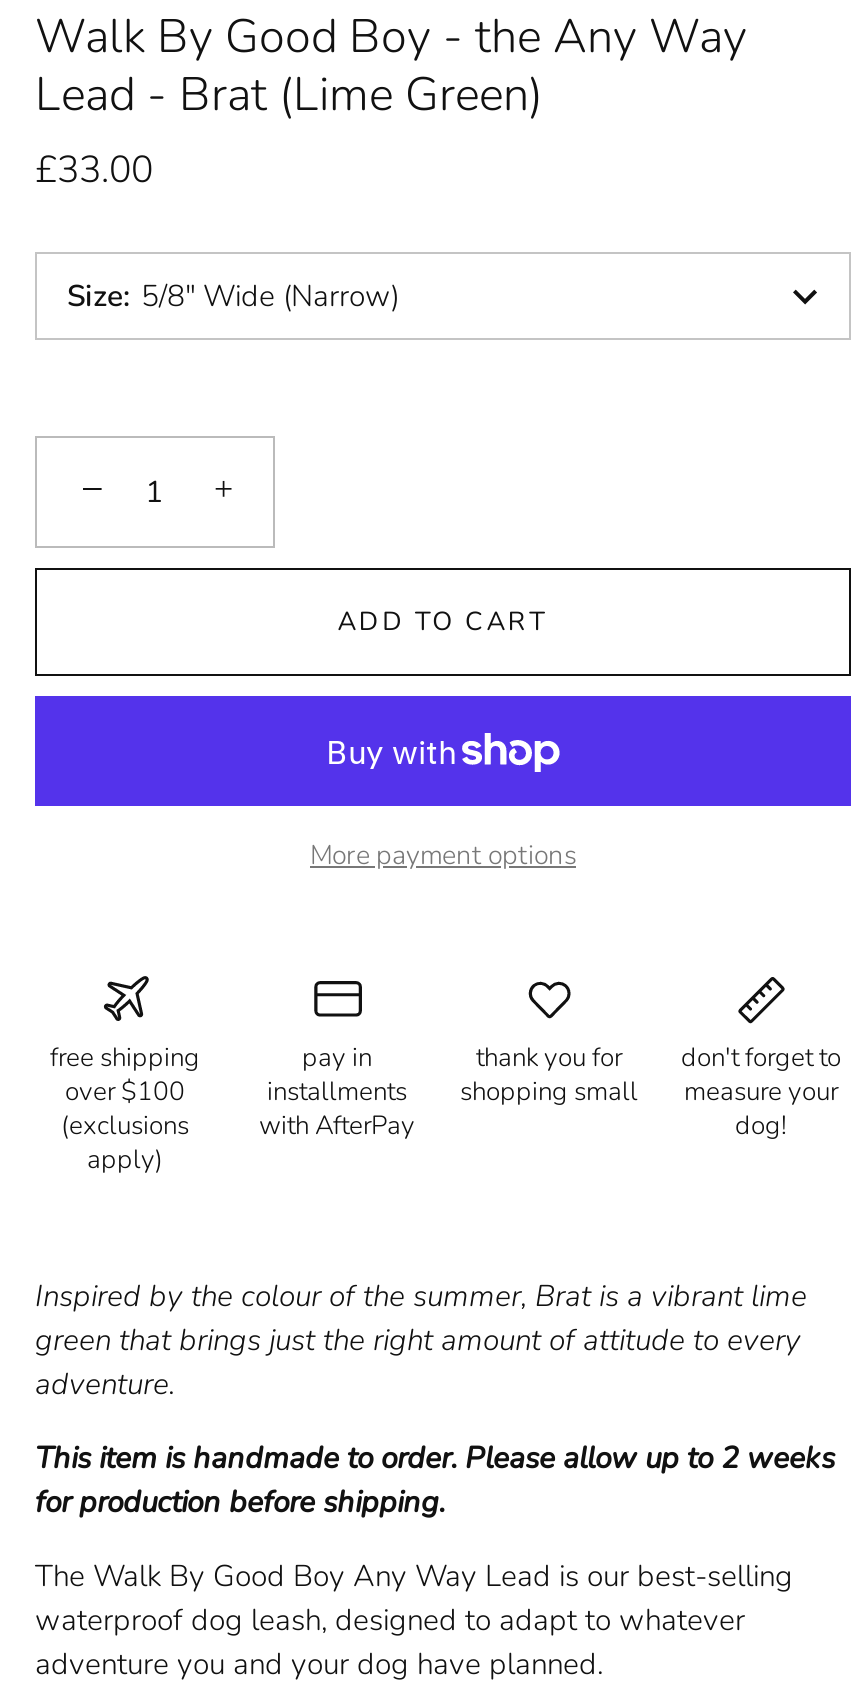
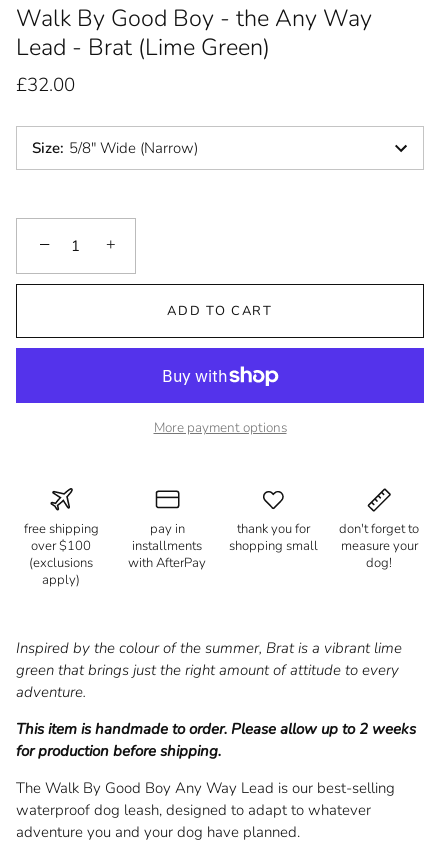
- £33.00
+ £32.00
